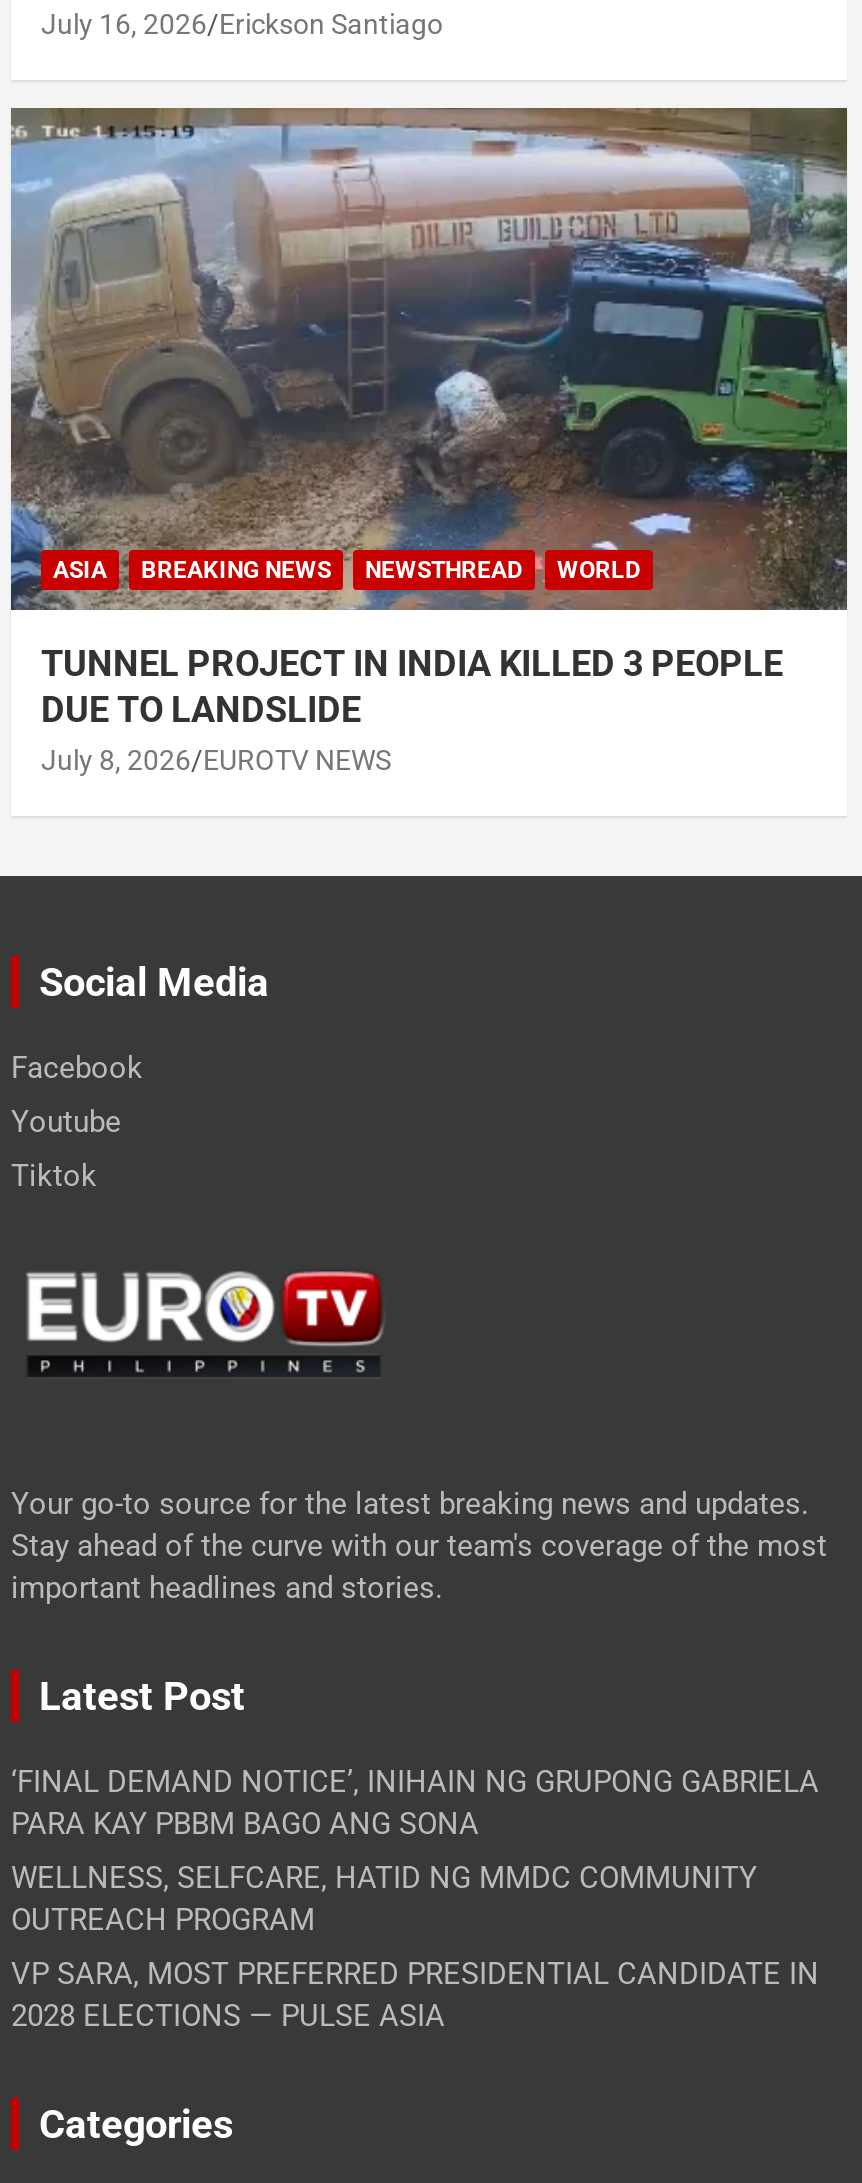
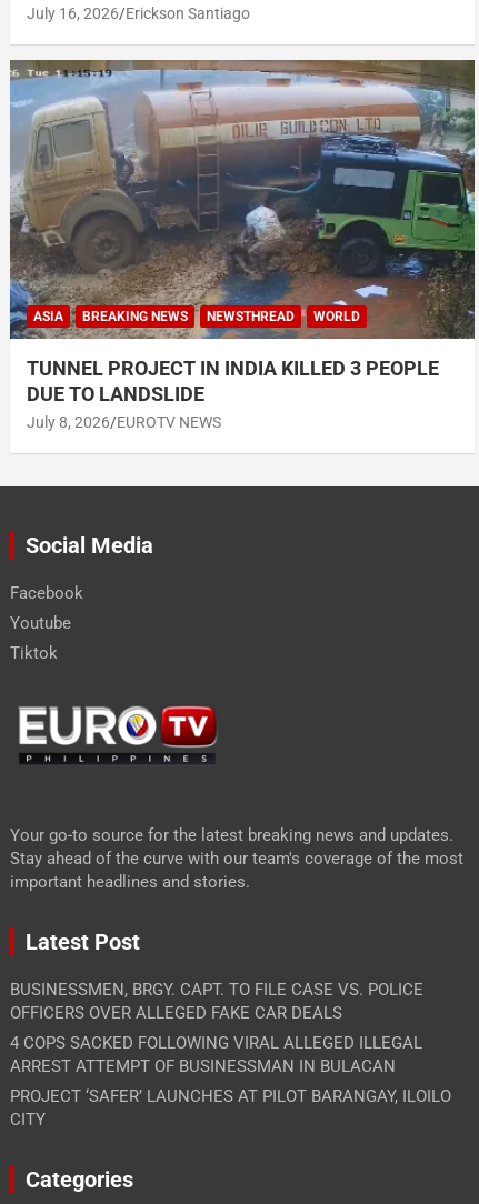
- ‘FINAL DEMAND NOTICE’, INIHAIN NG GRUPONG GABRIELA
- PARA KAY PBBM BAGO ANG SONA
+ BUSINESSMEN, BRGY. CAPT. TO FILE CASE VS. POLICE
+ OFFICERS OVER ALLEGED FAKE CAR DEALS

- WELLNESS, SELFCARE, HATID NG MMDC COMMUNITY
- OUTREACH PROGRAM
+ 4 COPS SACKED FOLLOWING VIRAL ALLEGED ILLEGAL
+ ARREST ATTEMPT OF BUSINESSMAN IN BULACAN

- VP SARA, MOST PREFERRED PRESIDENTIAL CANDIDATE IN
- 2028 ELECTIONS — PULSE ASIA
+ PROJECT ‘SAFER’ LAUNCHES AT PILOT BARANGAY, ILOILO
+ CITY
